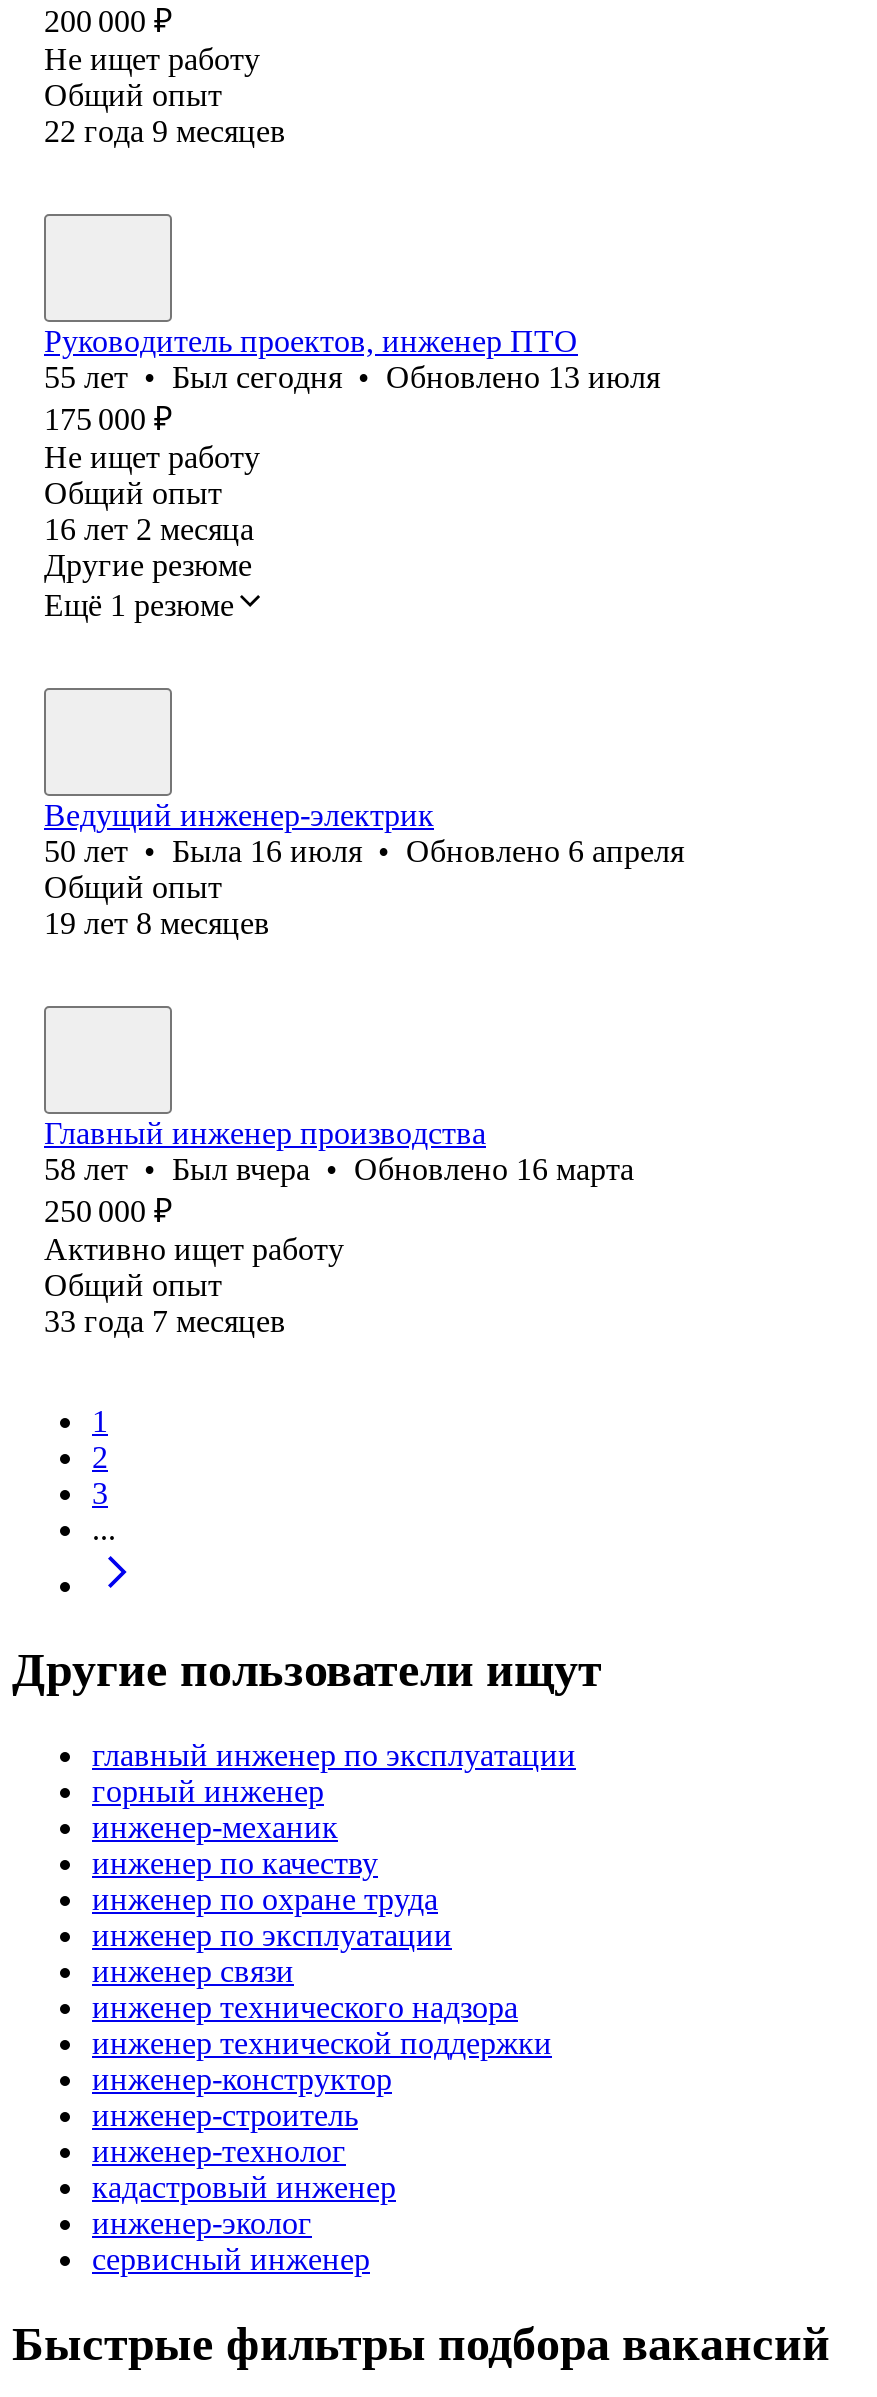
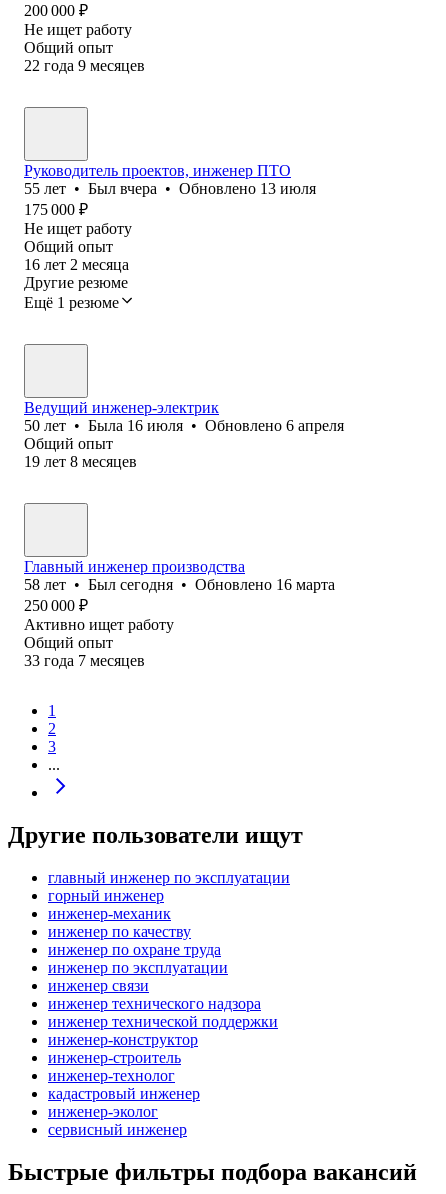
- 55 лет • Был сегодня • Обновлено 13 июля
+ 55 лет • Был вчера • Обновлено 13 июля

- 58 лет • Был вчера • Обновлено 16 марта
+ 58 лет • Был сегодня • Обновлено 16 марта
